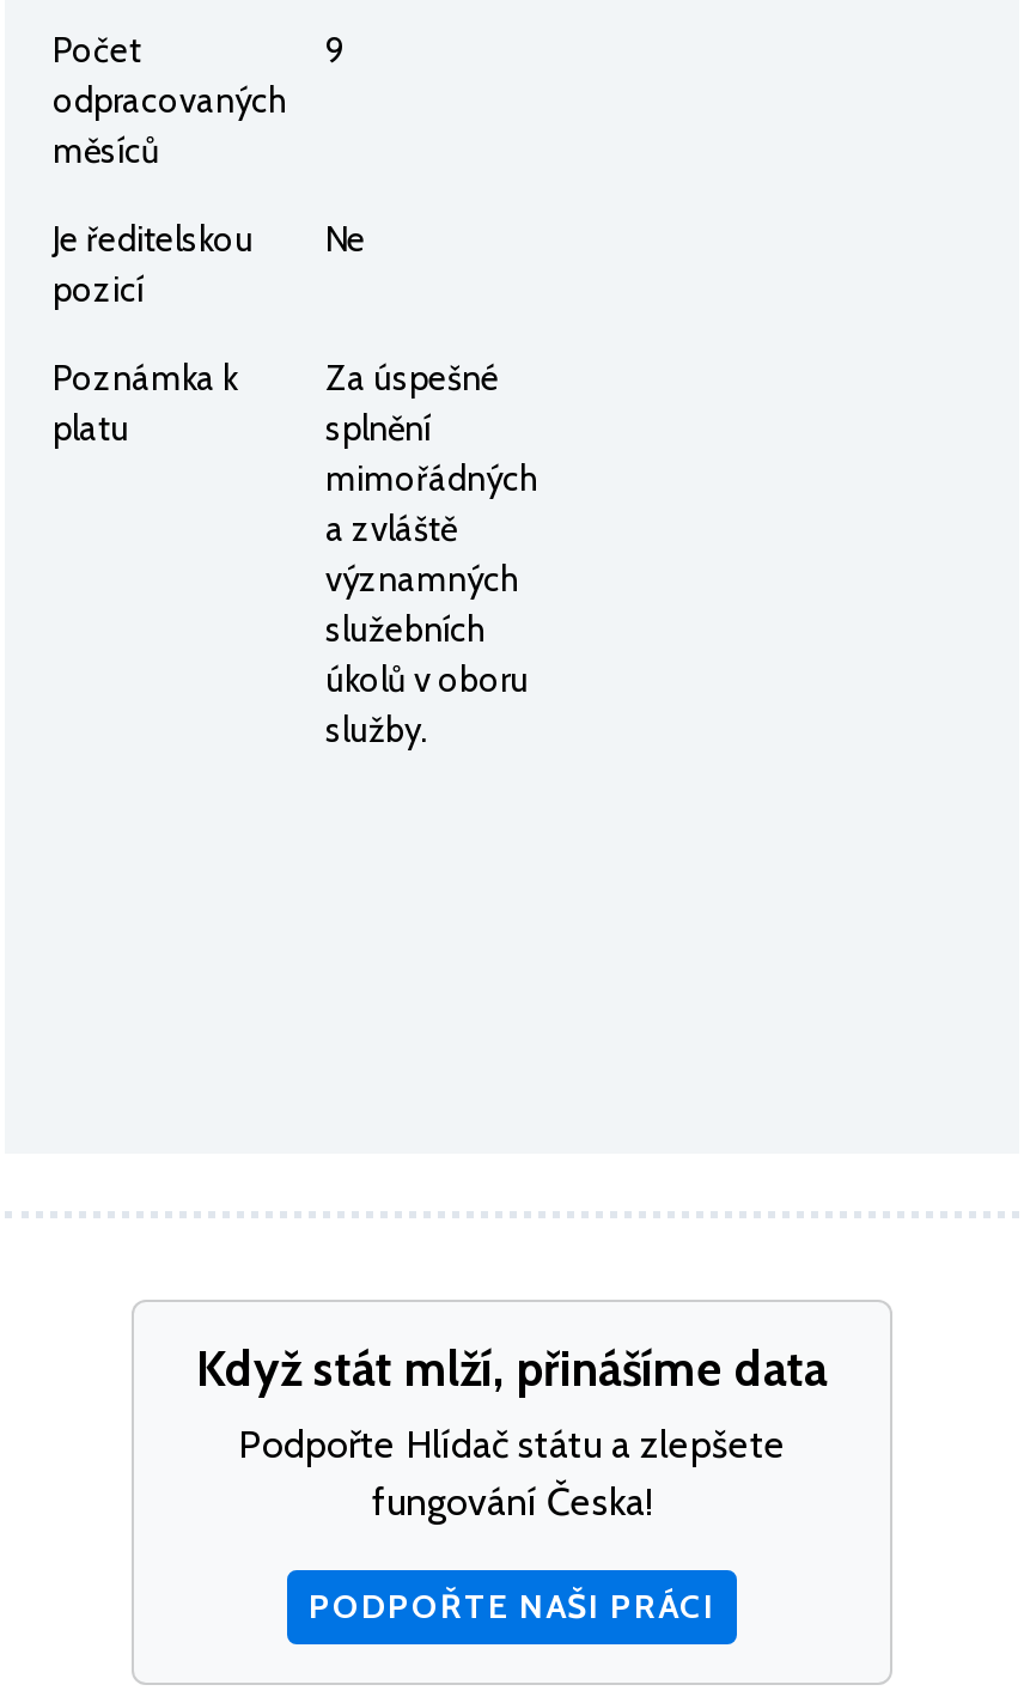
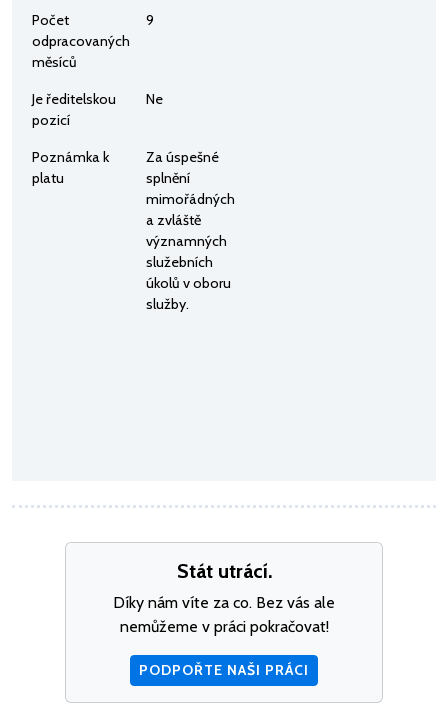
- Když stát mlží, přinášíme data
- Podpořte Hlídač státu a zlepšete
- fungování Česka!
+ Stát utrácí.
+ Díky nám víte za co. Bez vás ale
+ nemůžeme v práci pokračovat!
